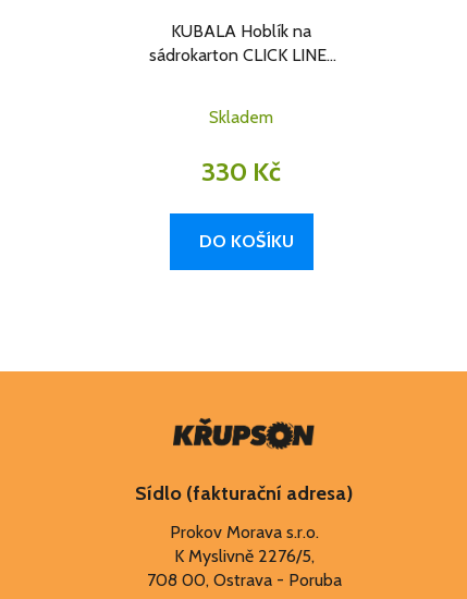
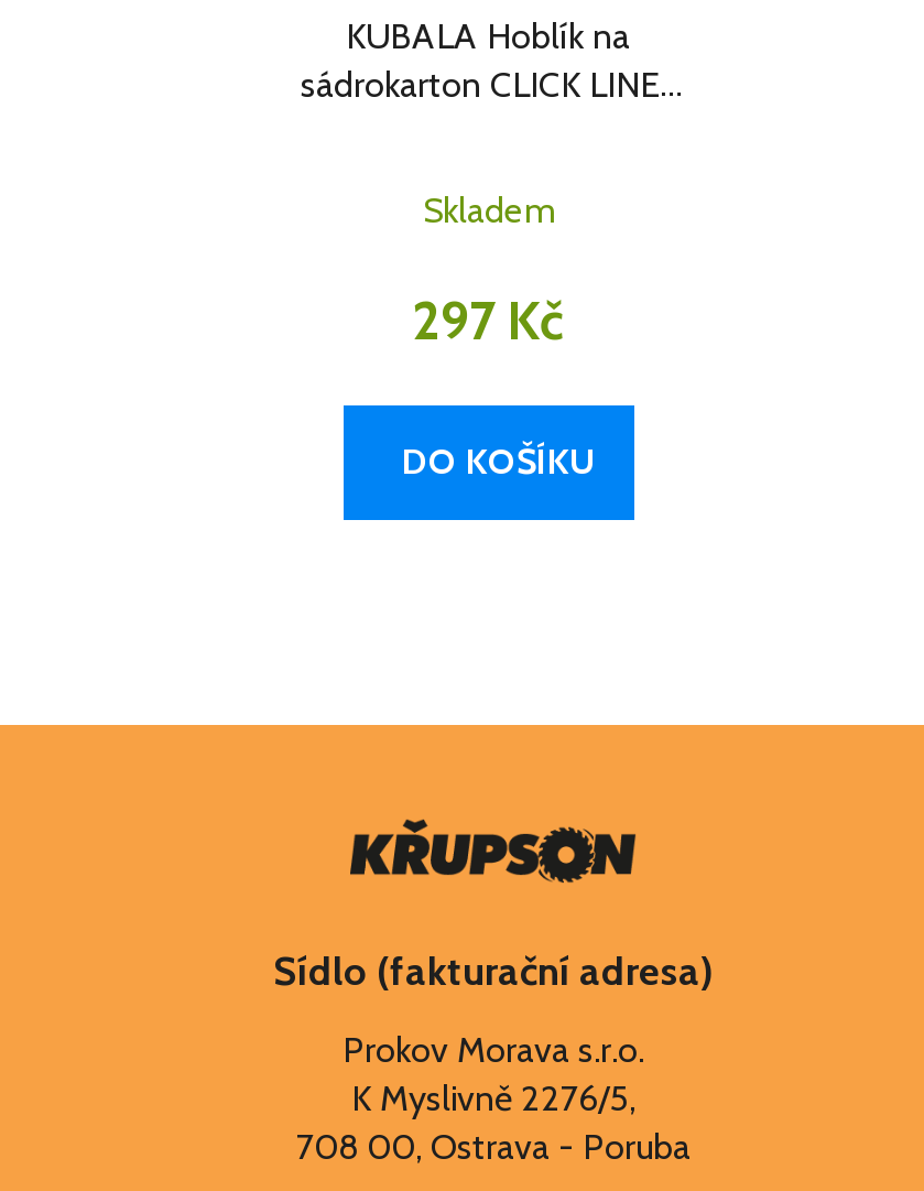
- 330 Kč
+ 297 Kč
